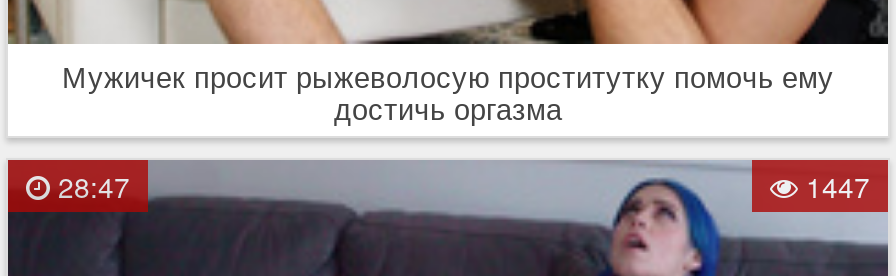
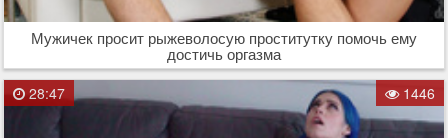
- 1447
+ 1446
